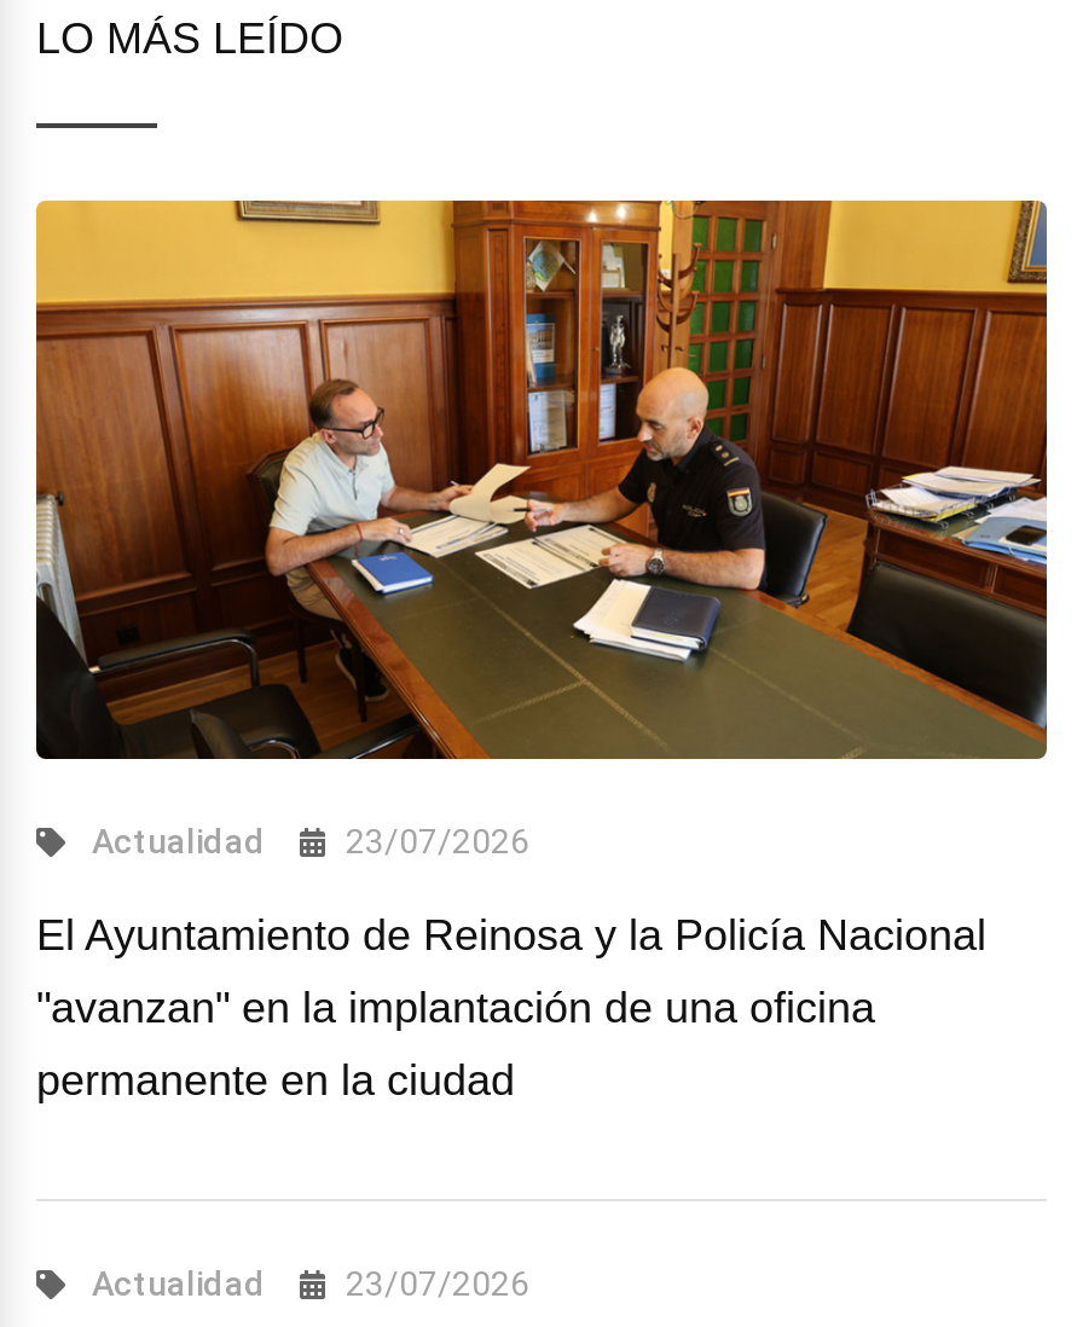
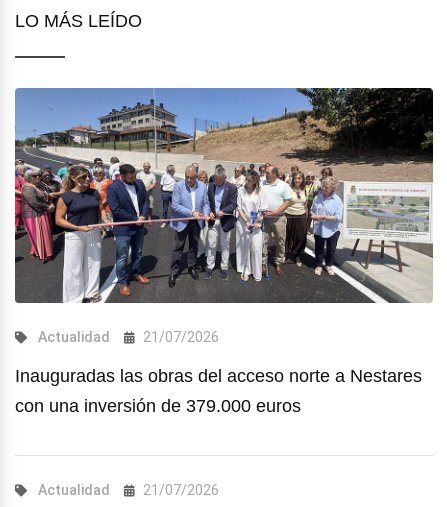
- [image]
- 23/07/2026
- El Ayuntamiento de Reinosa y la Policía Nacional
- "avanzan" en la implantación de una oficina
- permanente en la ciudad
+ [image]
+ 21/07/2026
+ Inauguradas las obras del acceso norte a Nestares
+ con una inversión de 379.000 euros

- 23/07/2026
+ 21/07/2026
